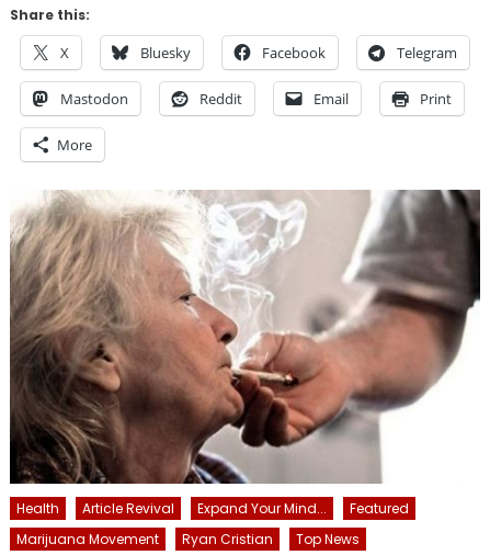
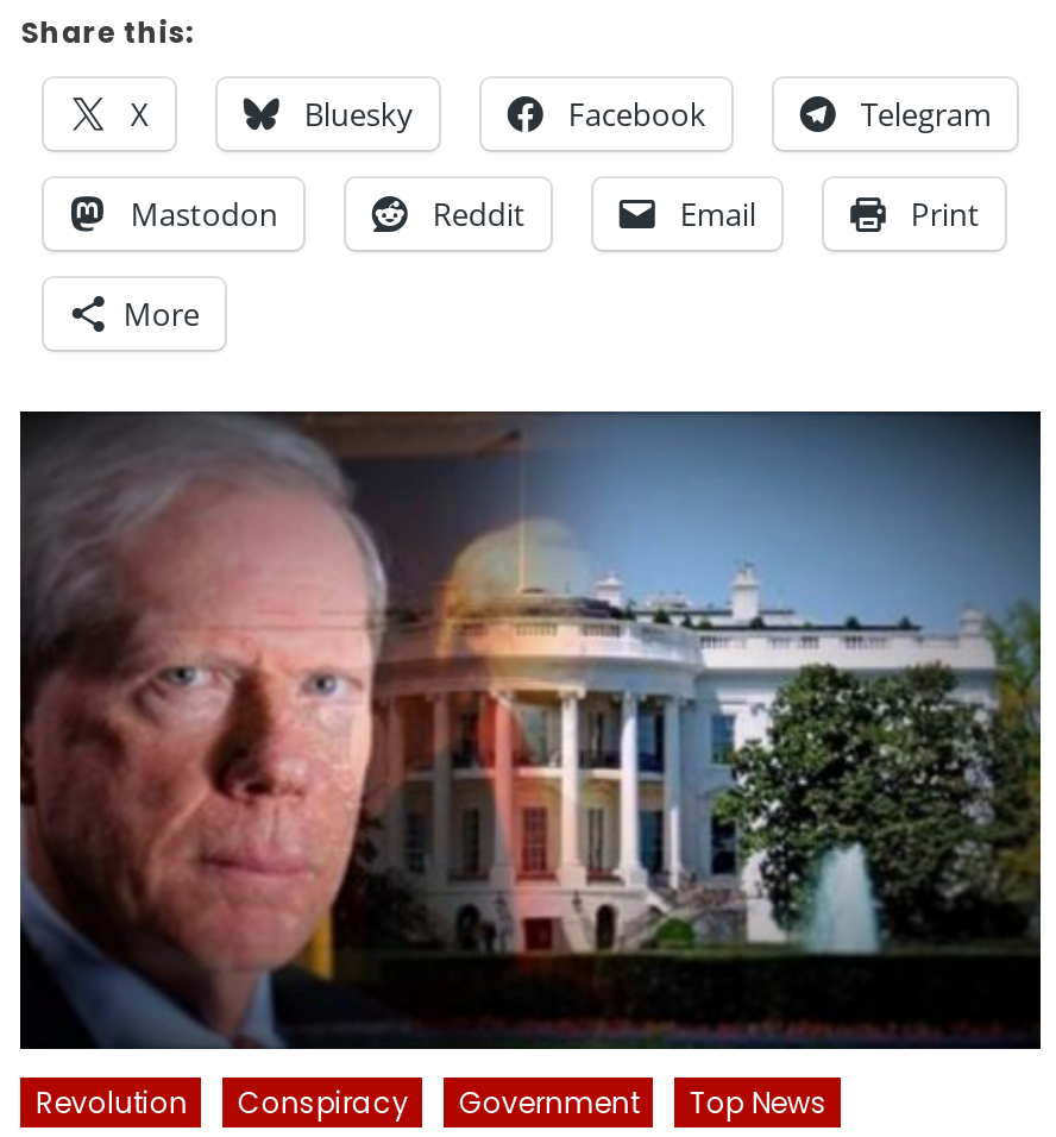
- [image]
- Health
- Article Revival
- Expand Your Mind...
- Featured
- Marijuana Movement
- Ryan Cristian
+ [image]
+ Revolution
+ Conspiracy
+ Government
